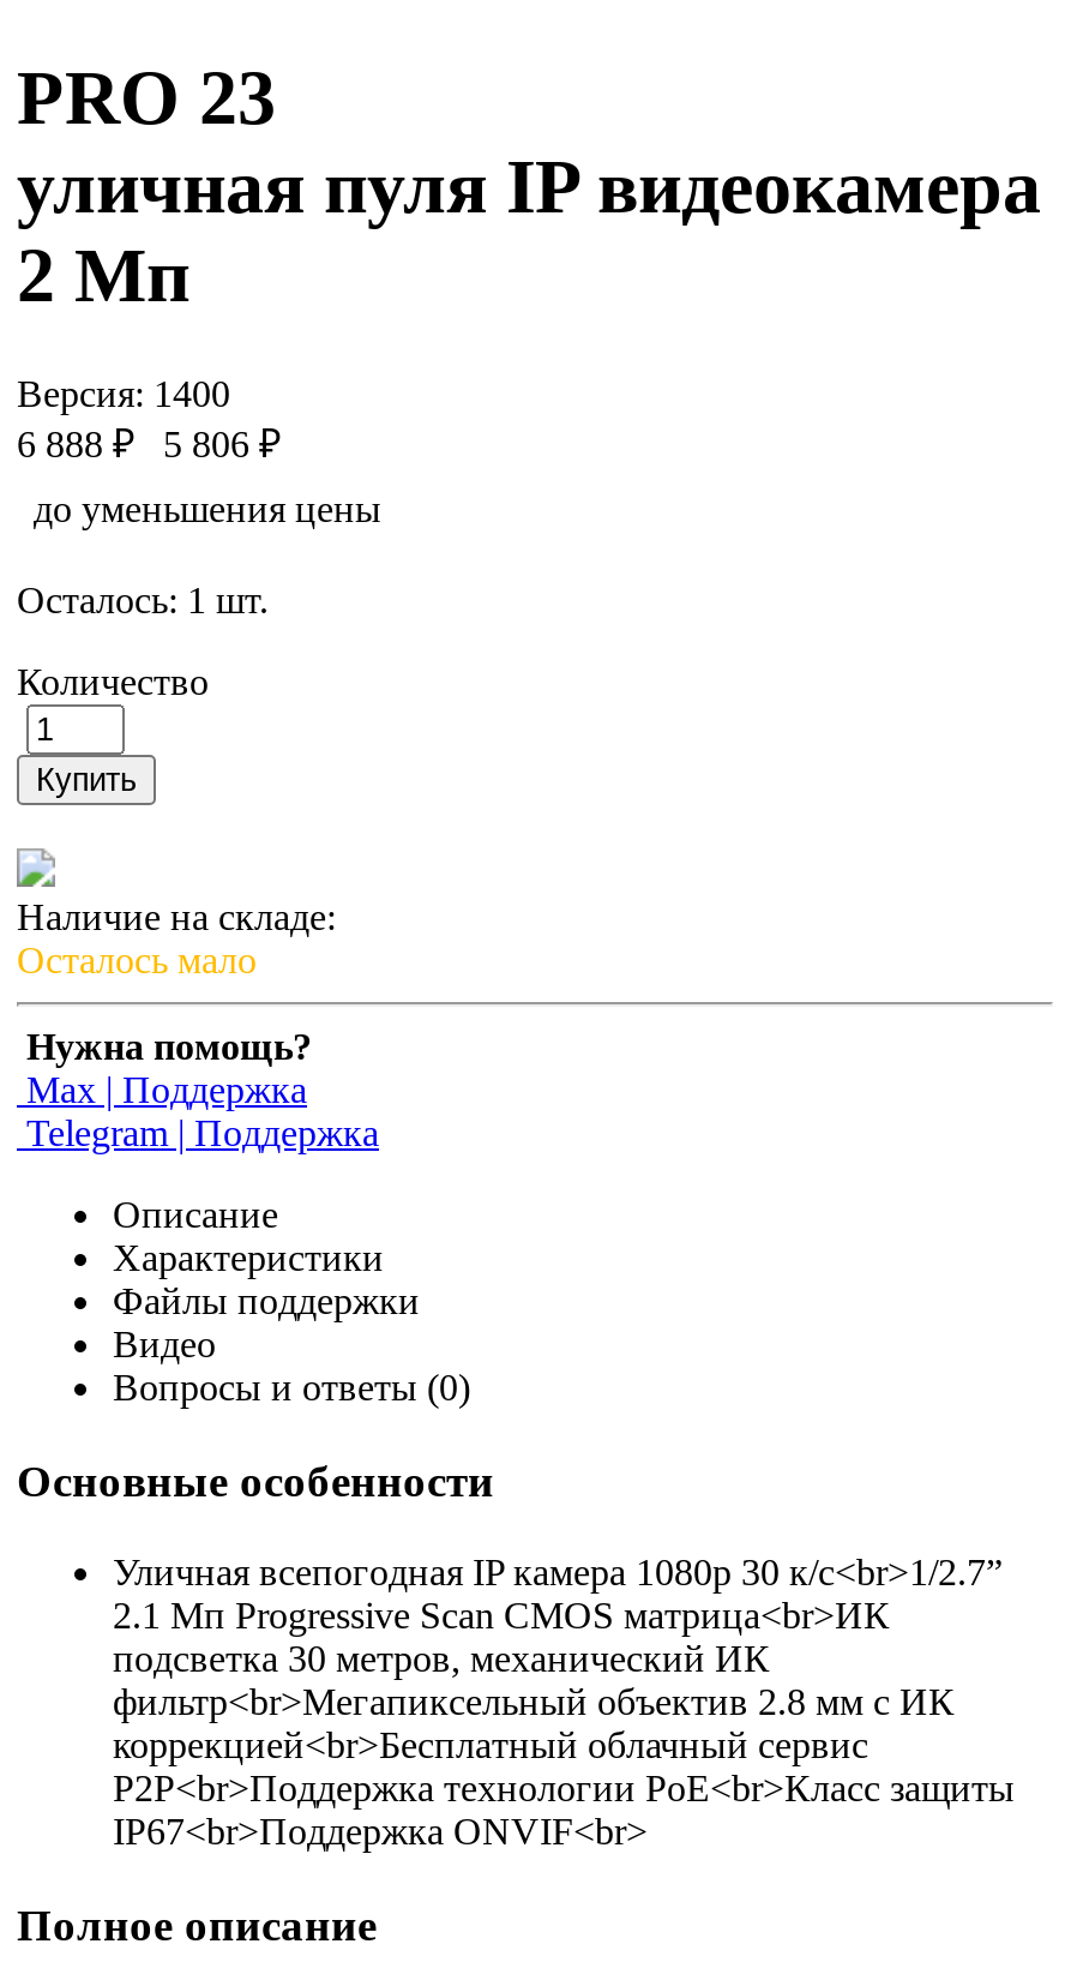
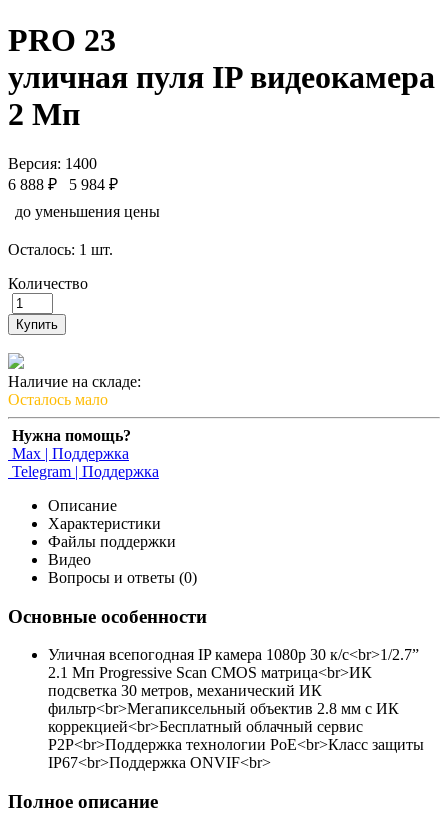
- 6 888 ₽ 5 806 ₽
+ 6 888 ₽ 5 984 ₽
